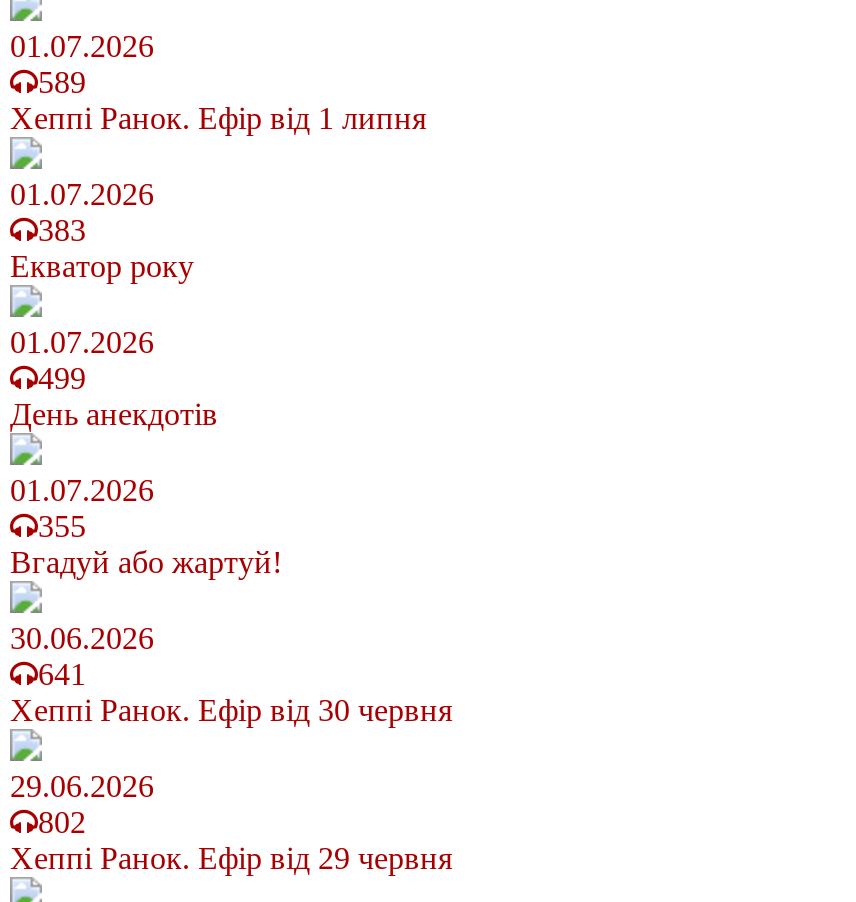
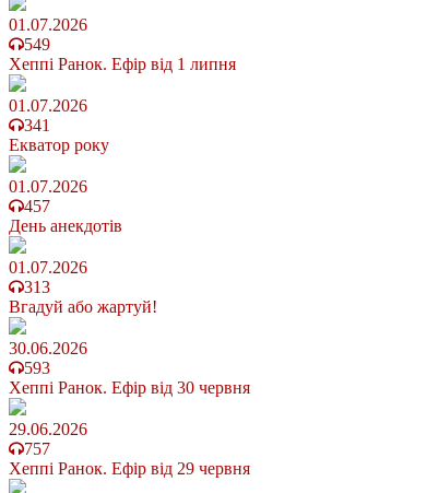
- 589
+ 549

- 383
+ 341

- 499
+ 457

- 355
+ 313

- 641
+ 593

- 802
+ 757
